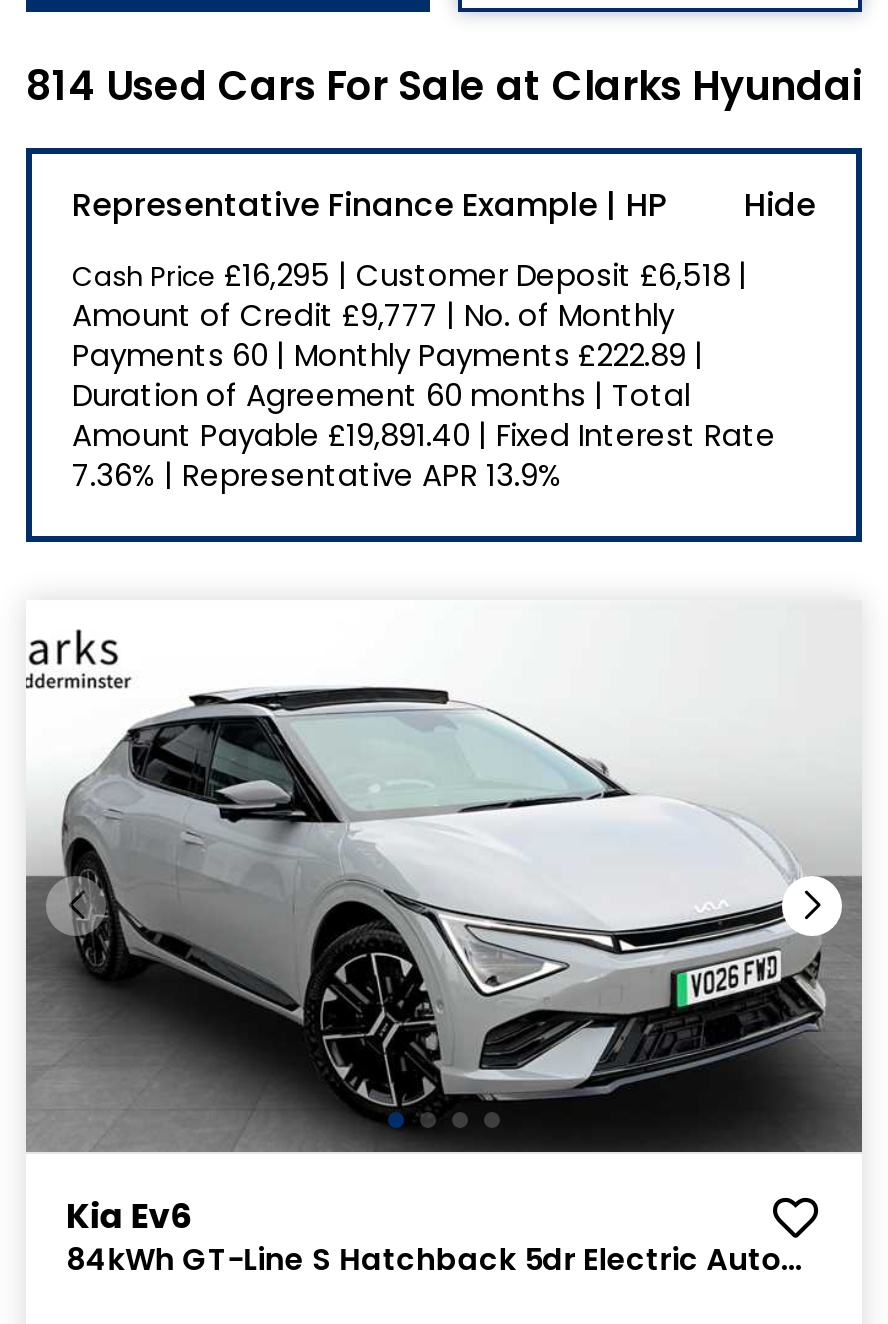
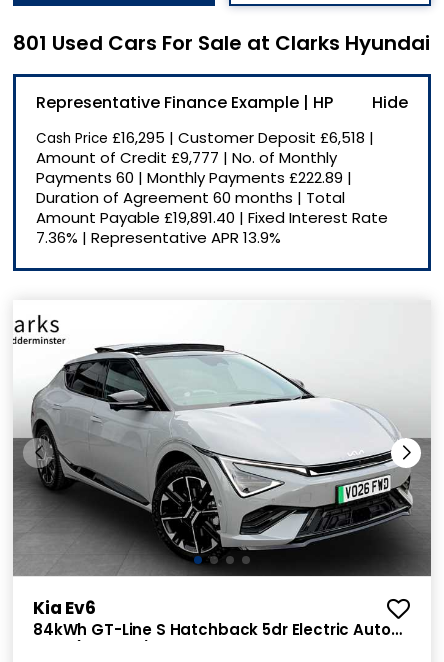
- 814 Used Cars For Sale at Clarks Hyundai
+ 801 Used Cars For Sale at Clarks Hyundai
